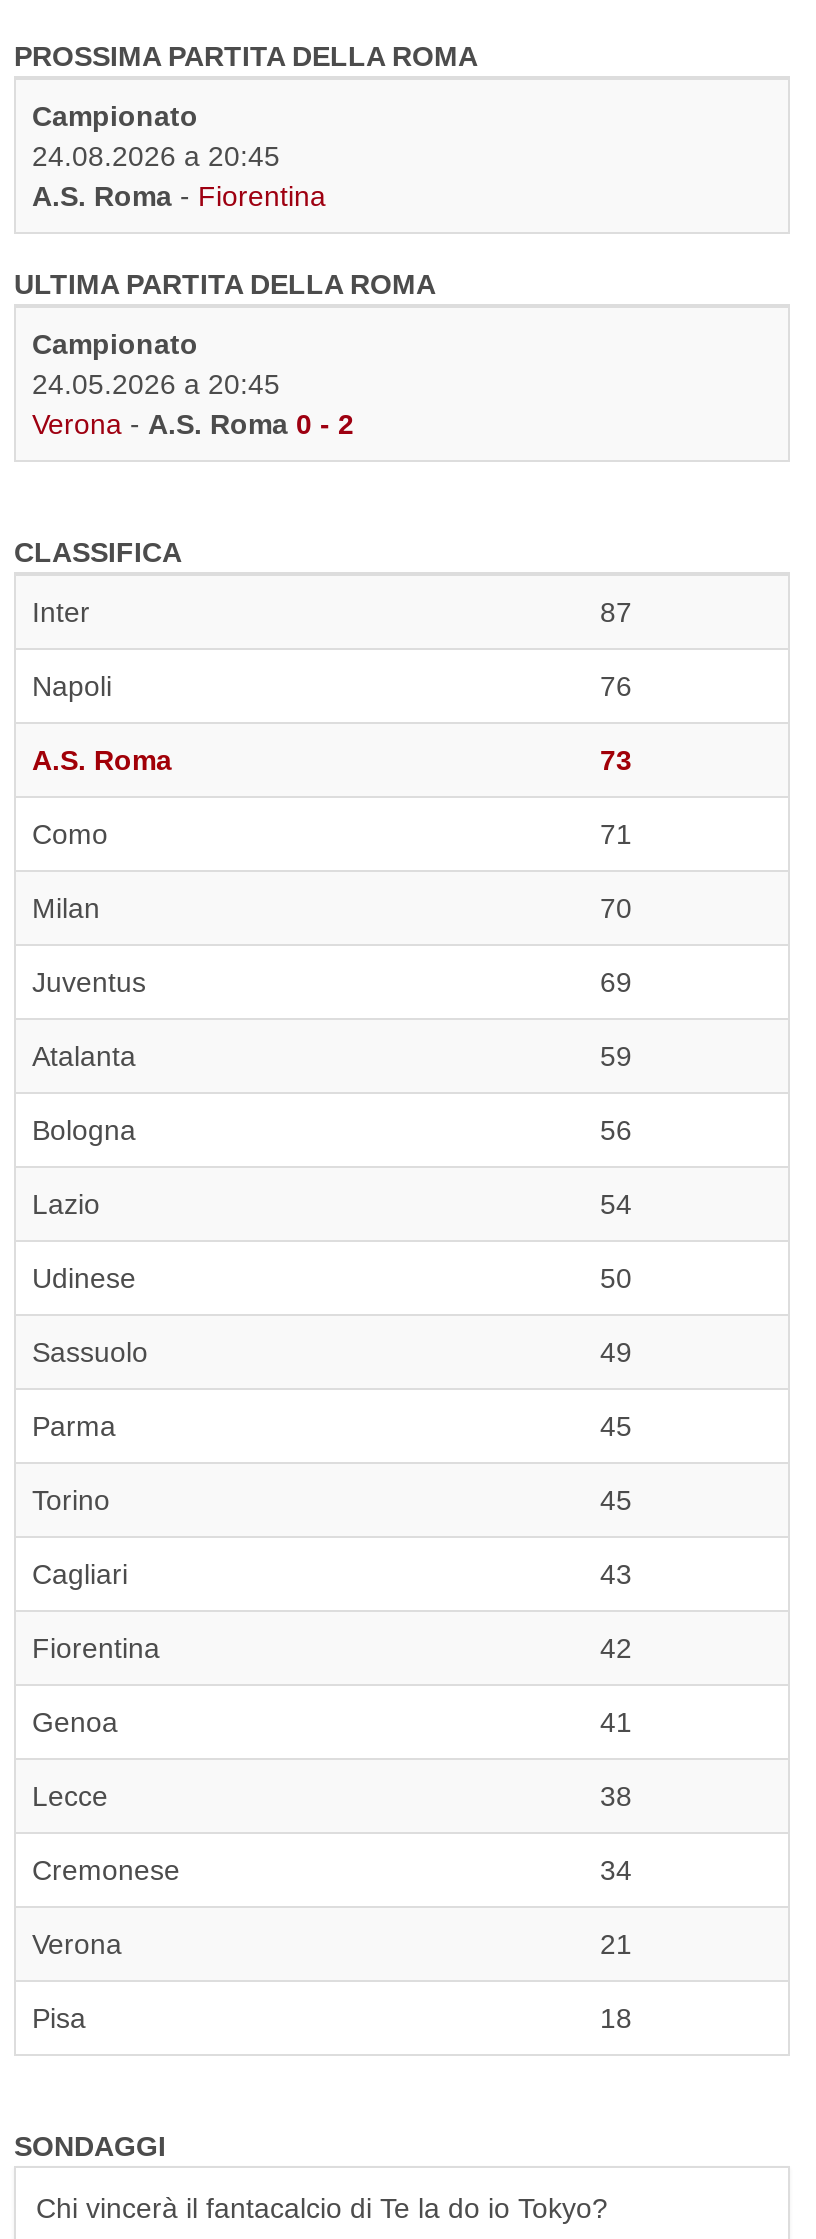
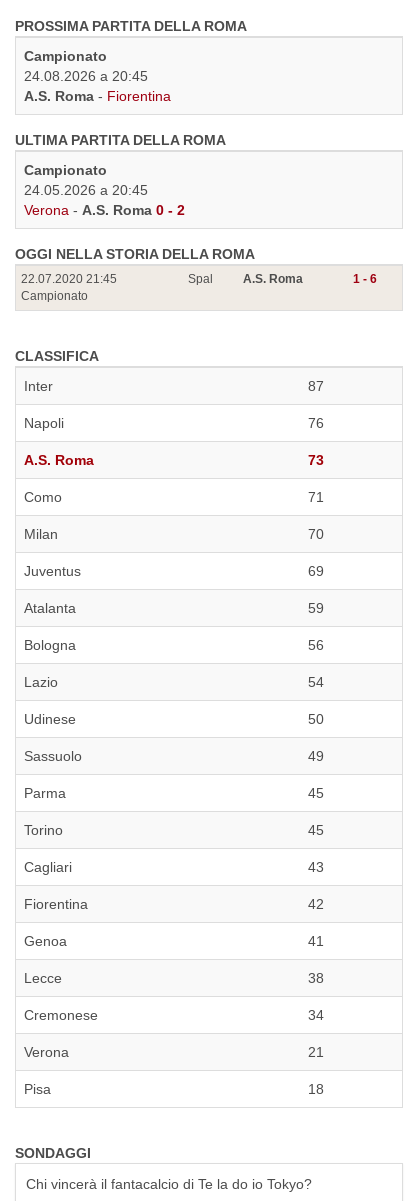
+ OGGI NELLA STORIA DELLA ROMA
+ 22.07.2020 21:45
+ Campionato

+ Spal
+ A.S. Roma
+ 1 - 6
